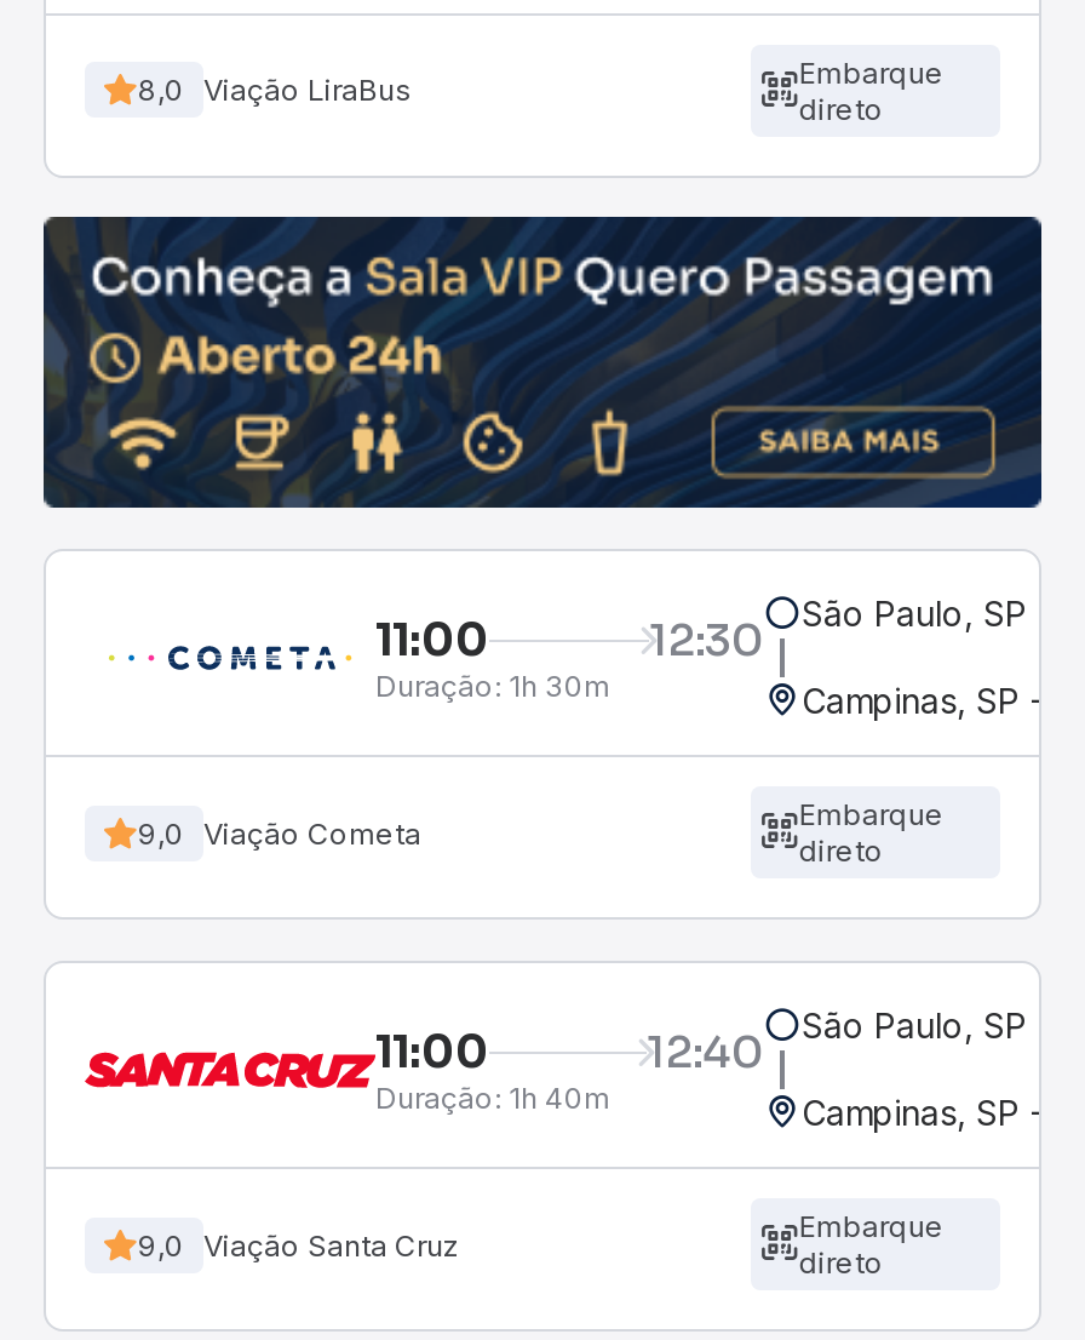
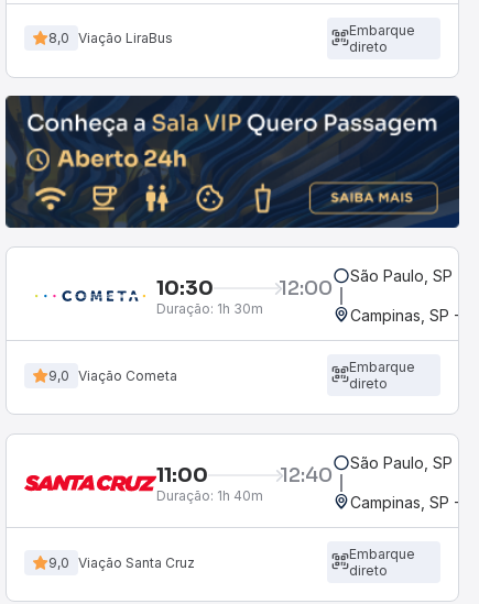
- 11:00
+ 10:30

- 12:30
+ 12:00
